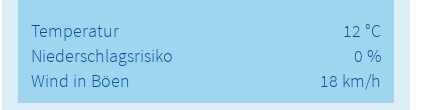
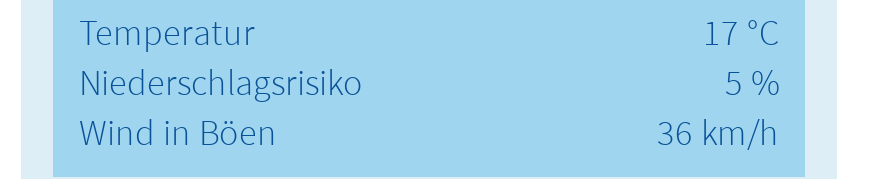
- 12 °C
+ 17 °C

- 0 %
+ 5 %

- 18 km/h
+ 36 km/h
